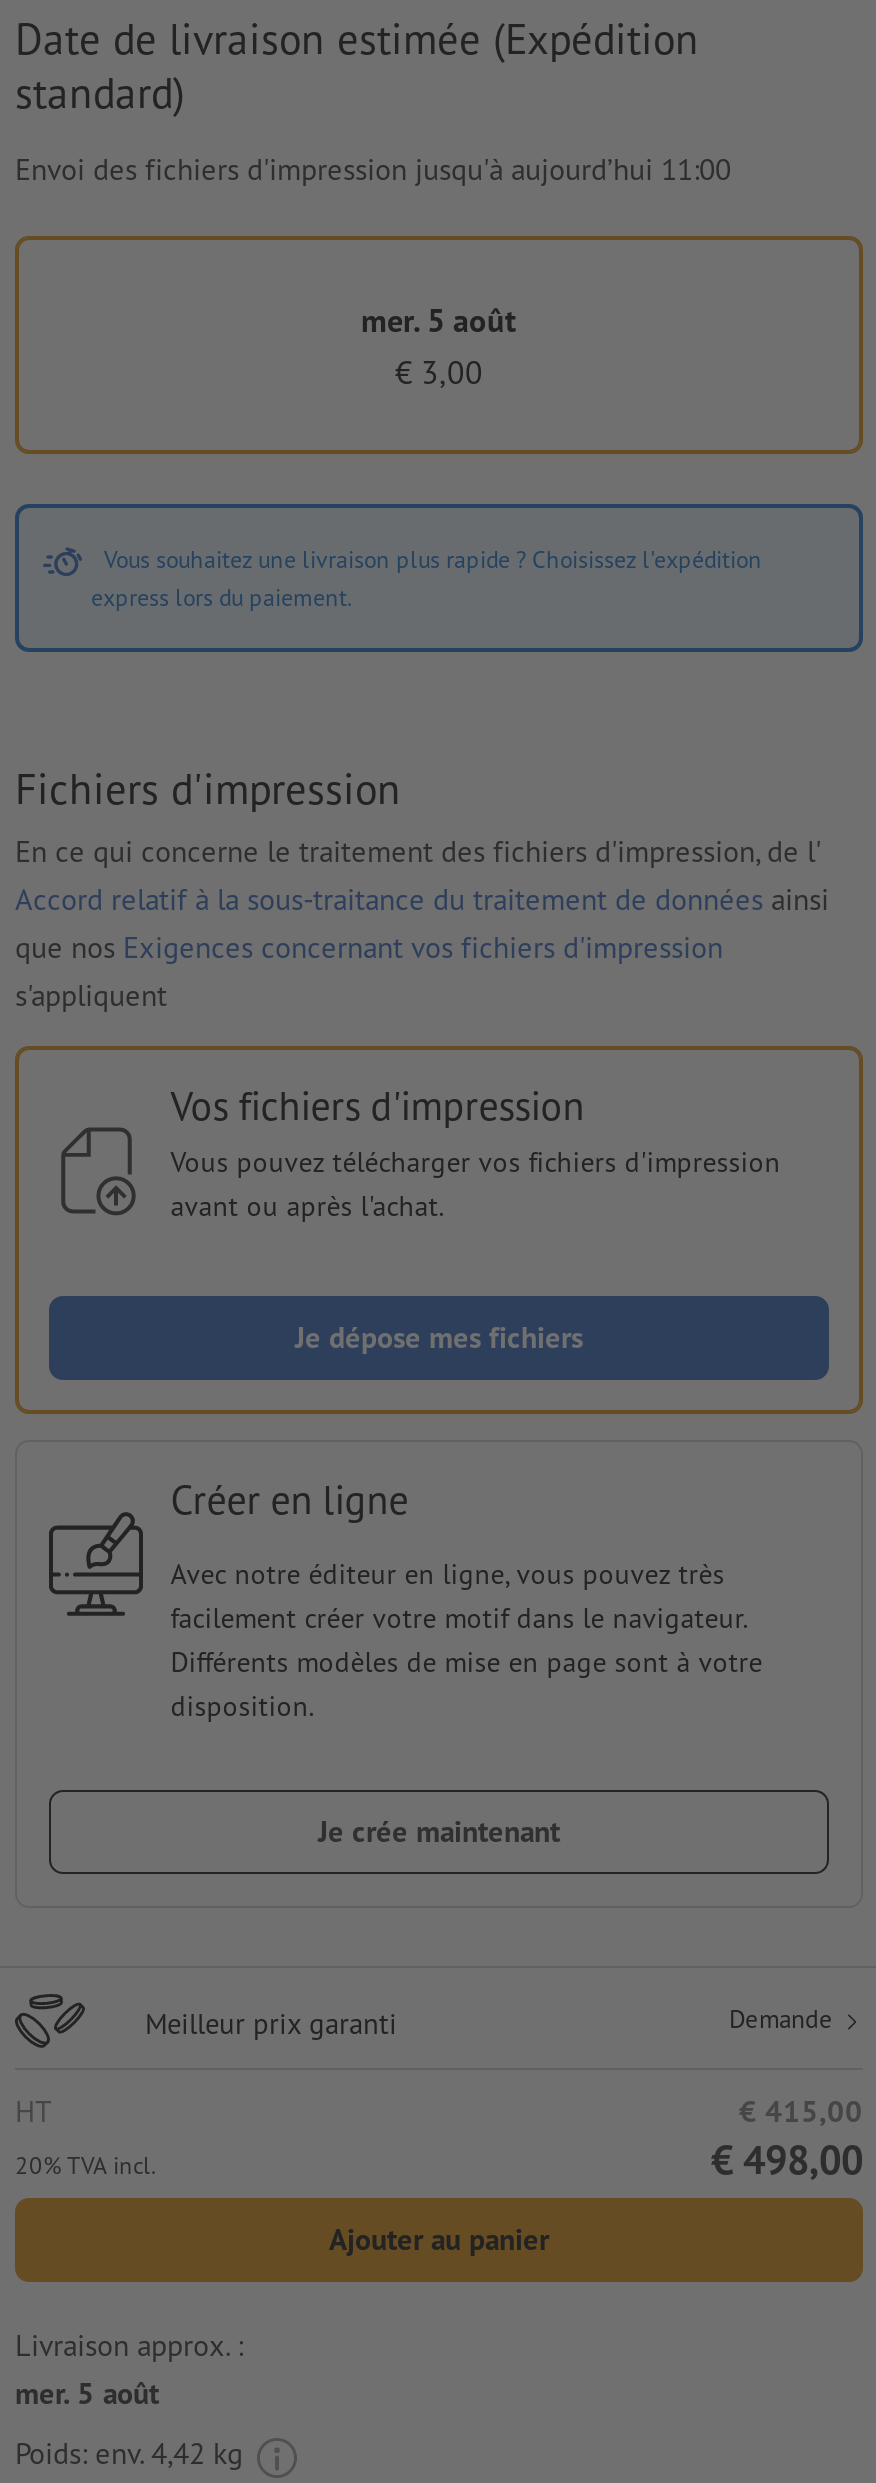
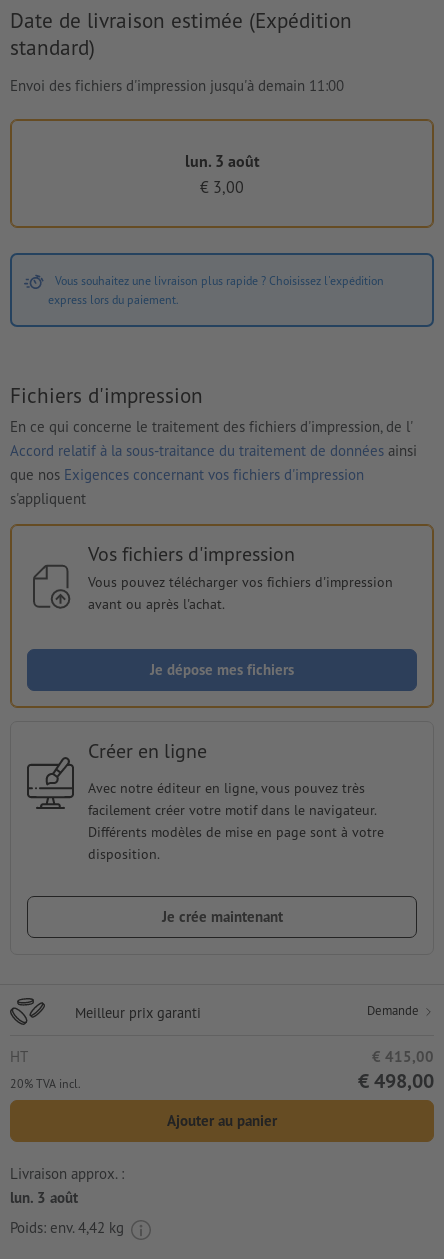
- Envoi des fichiers d'impression jusqu'à aujourd’hui 11:00
+ Envoi des fichiers d'impression jusqu'à demain 11:00

- mer. 5 août
+ lun. 3 août

- mer. 5 août
+ lun. 3 août
